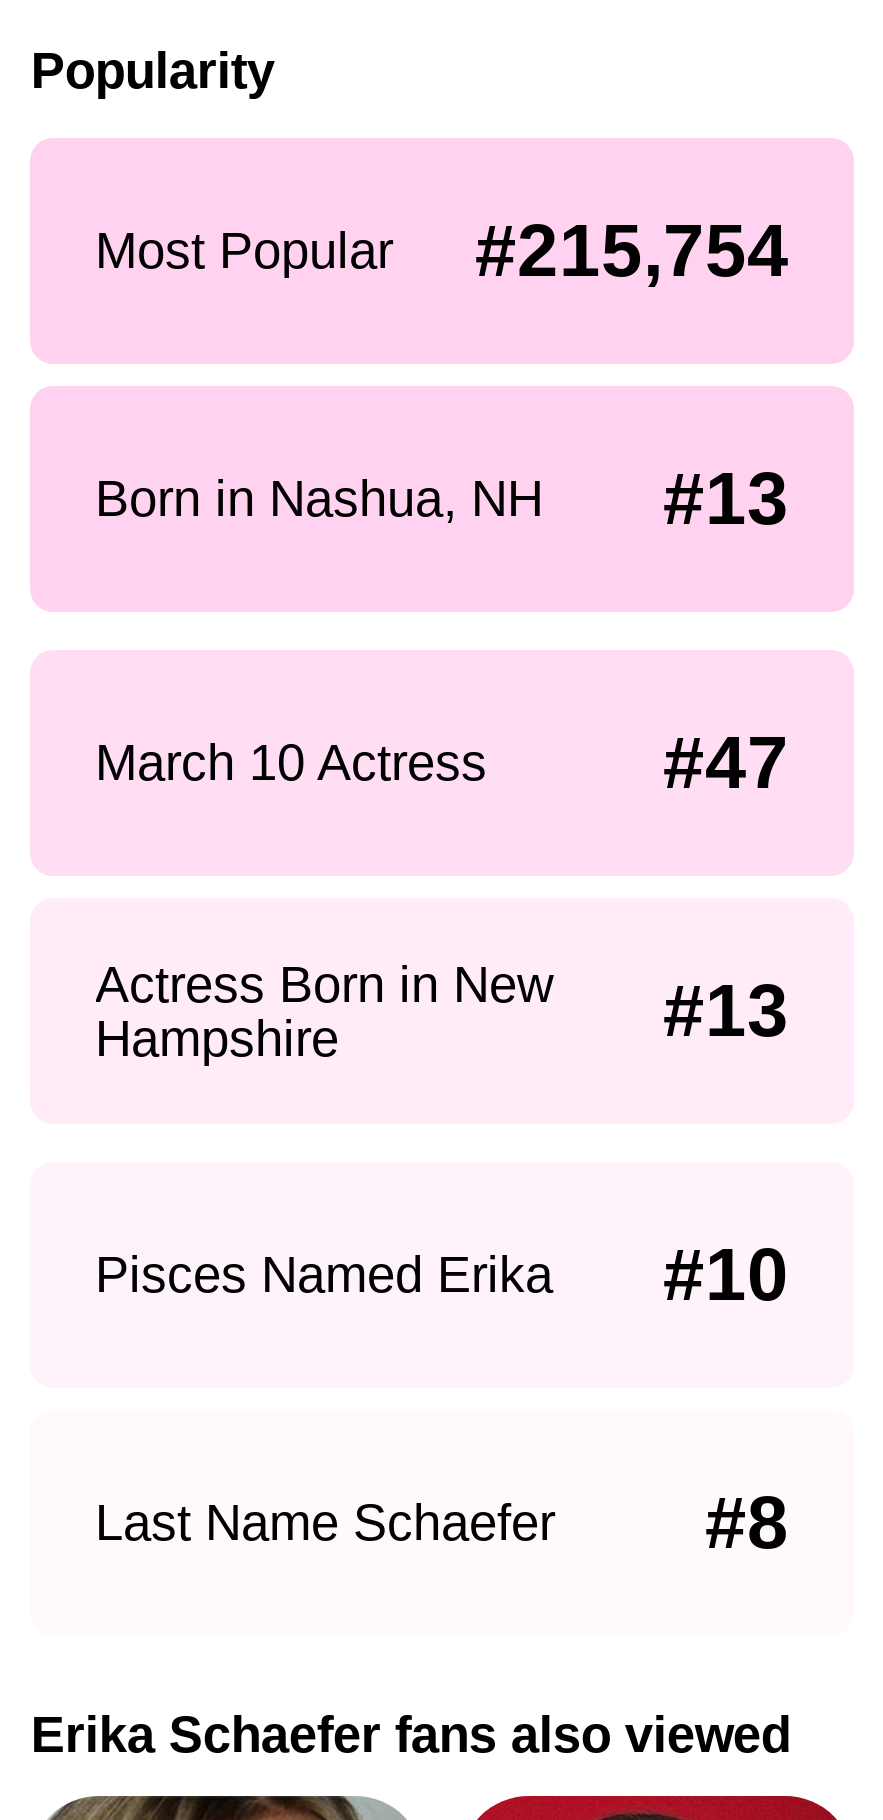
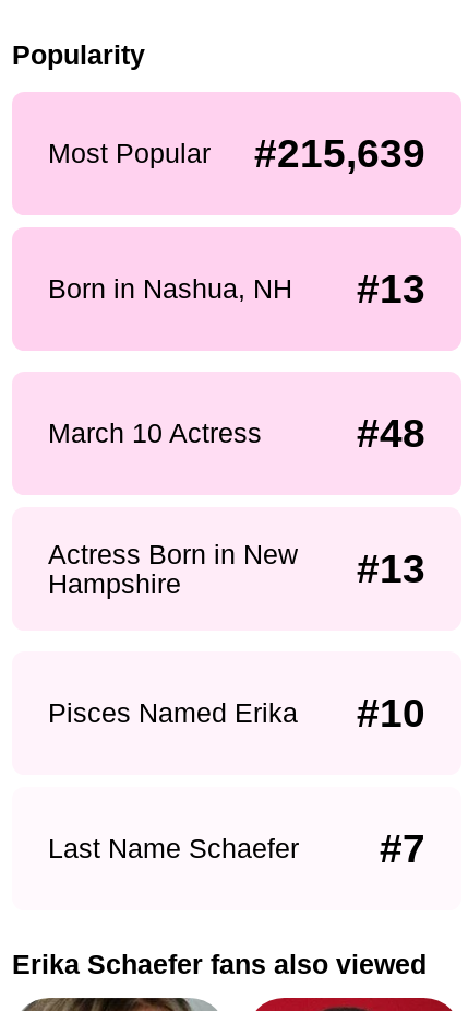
- Most Popular #215,754
+ Most Popular #215,639

- #47
+ #48

- #8
+ #7
